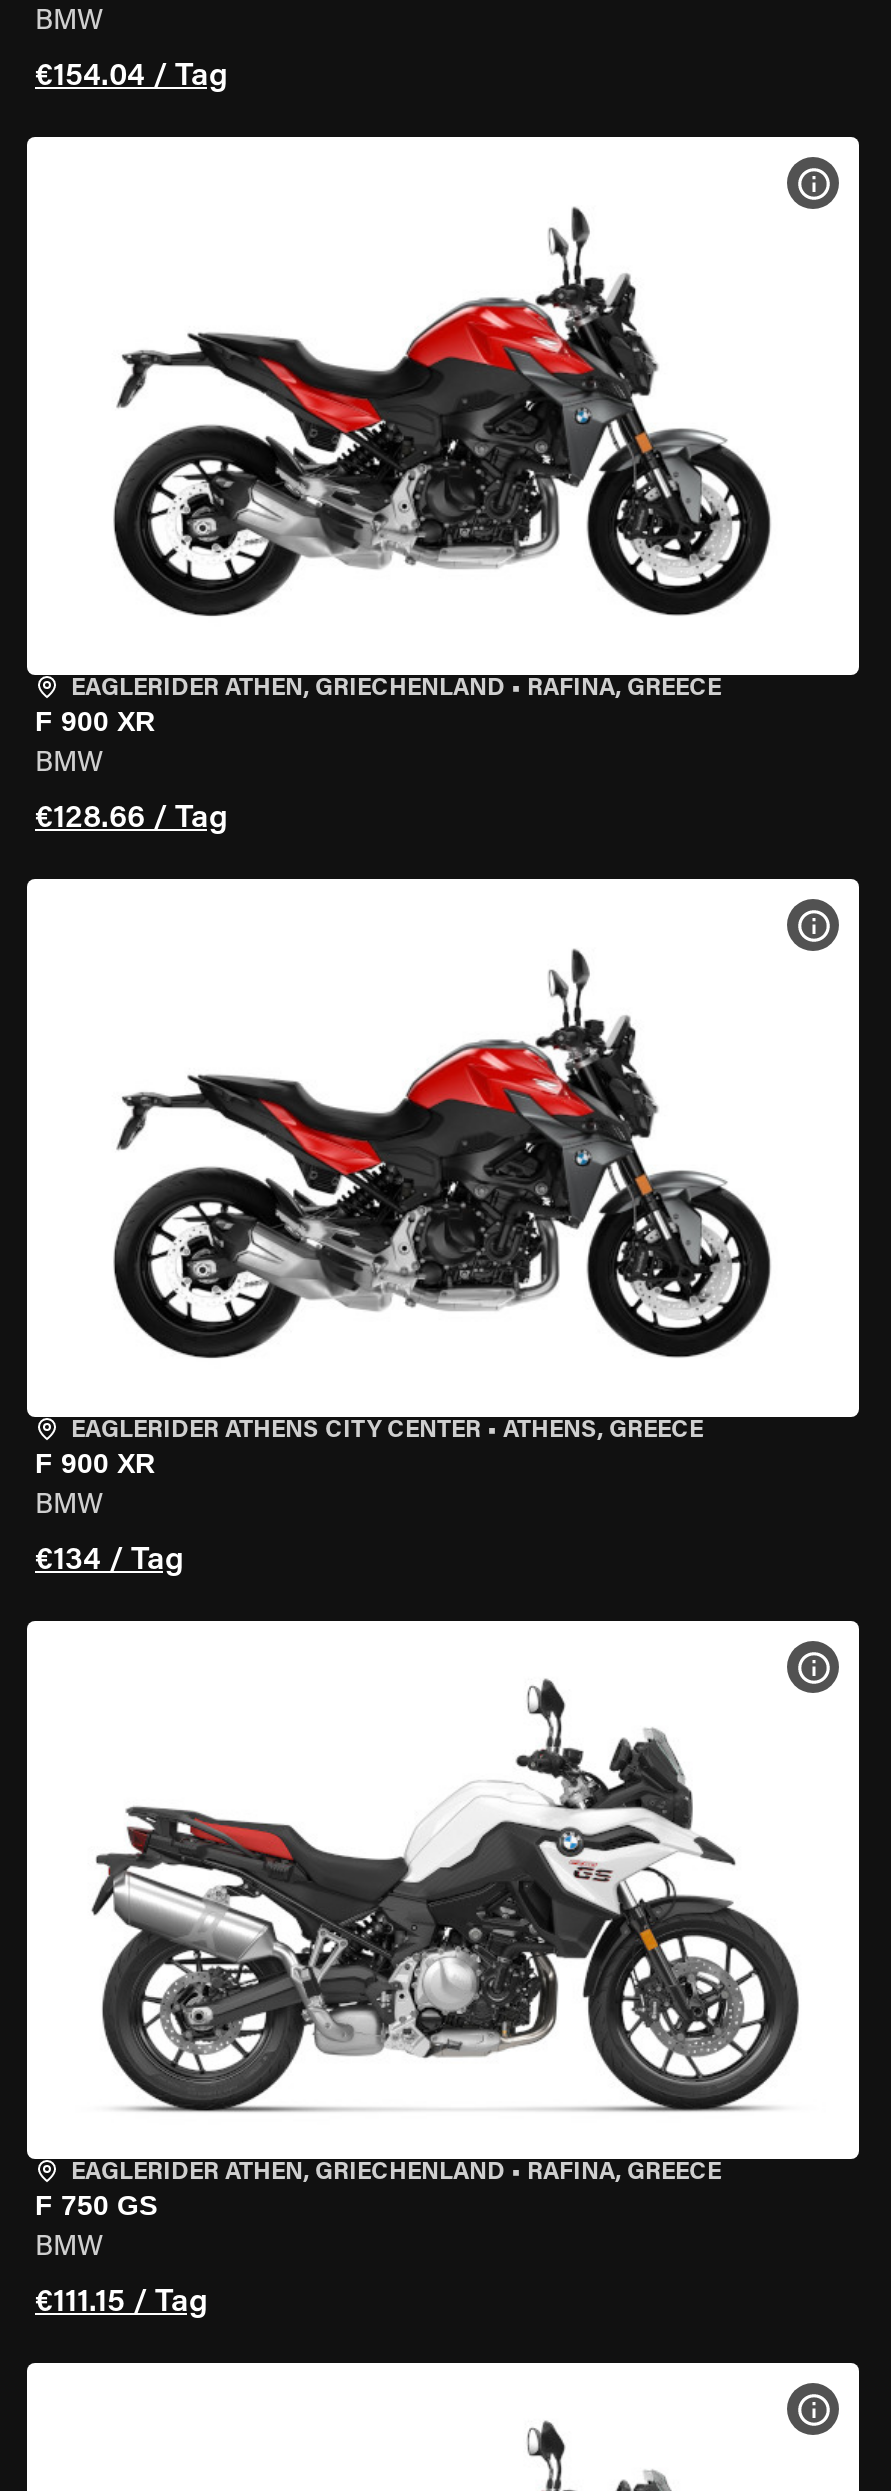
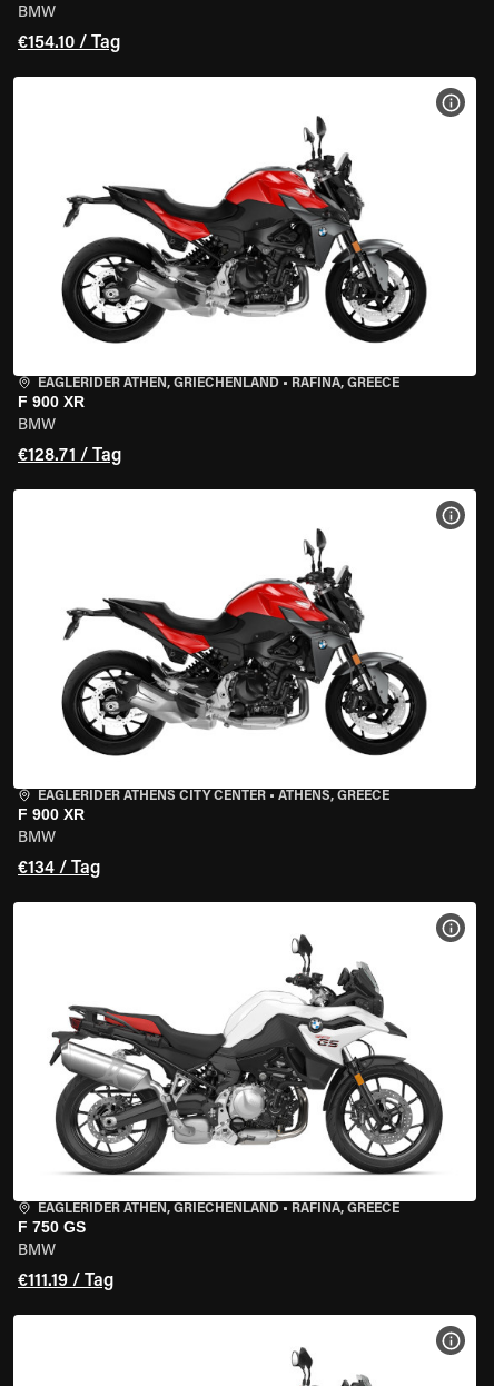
- €154.04 / Tag
+ €154.10 / Tag

- €128.66 / Tag
+ €128.71 / Tag

- €111.15 / Tag
+ €111.19 / Tag
